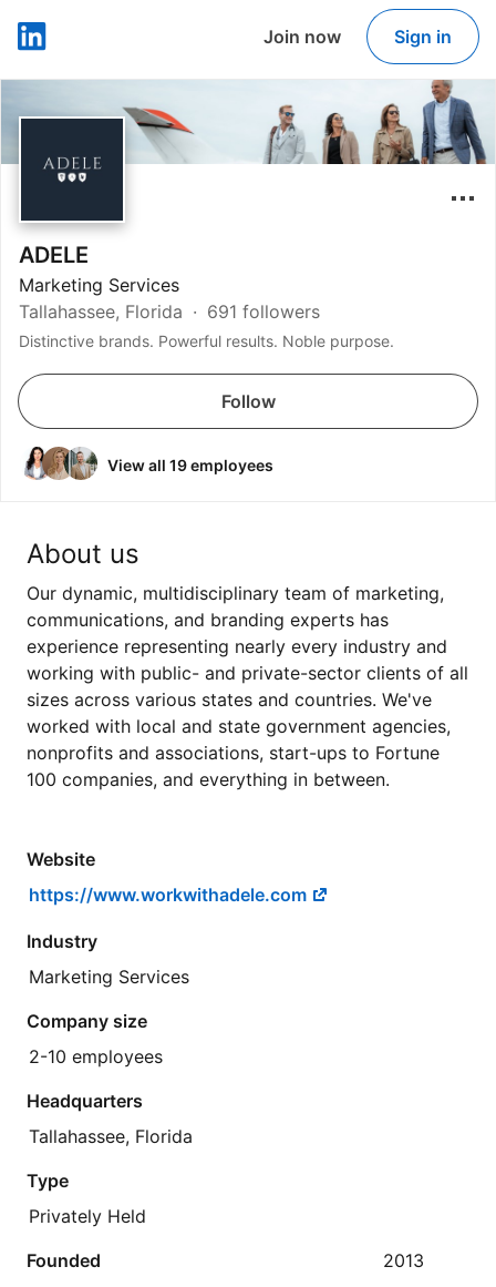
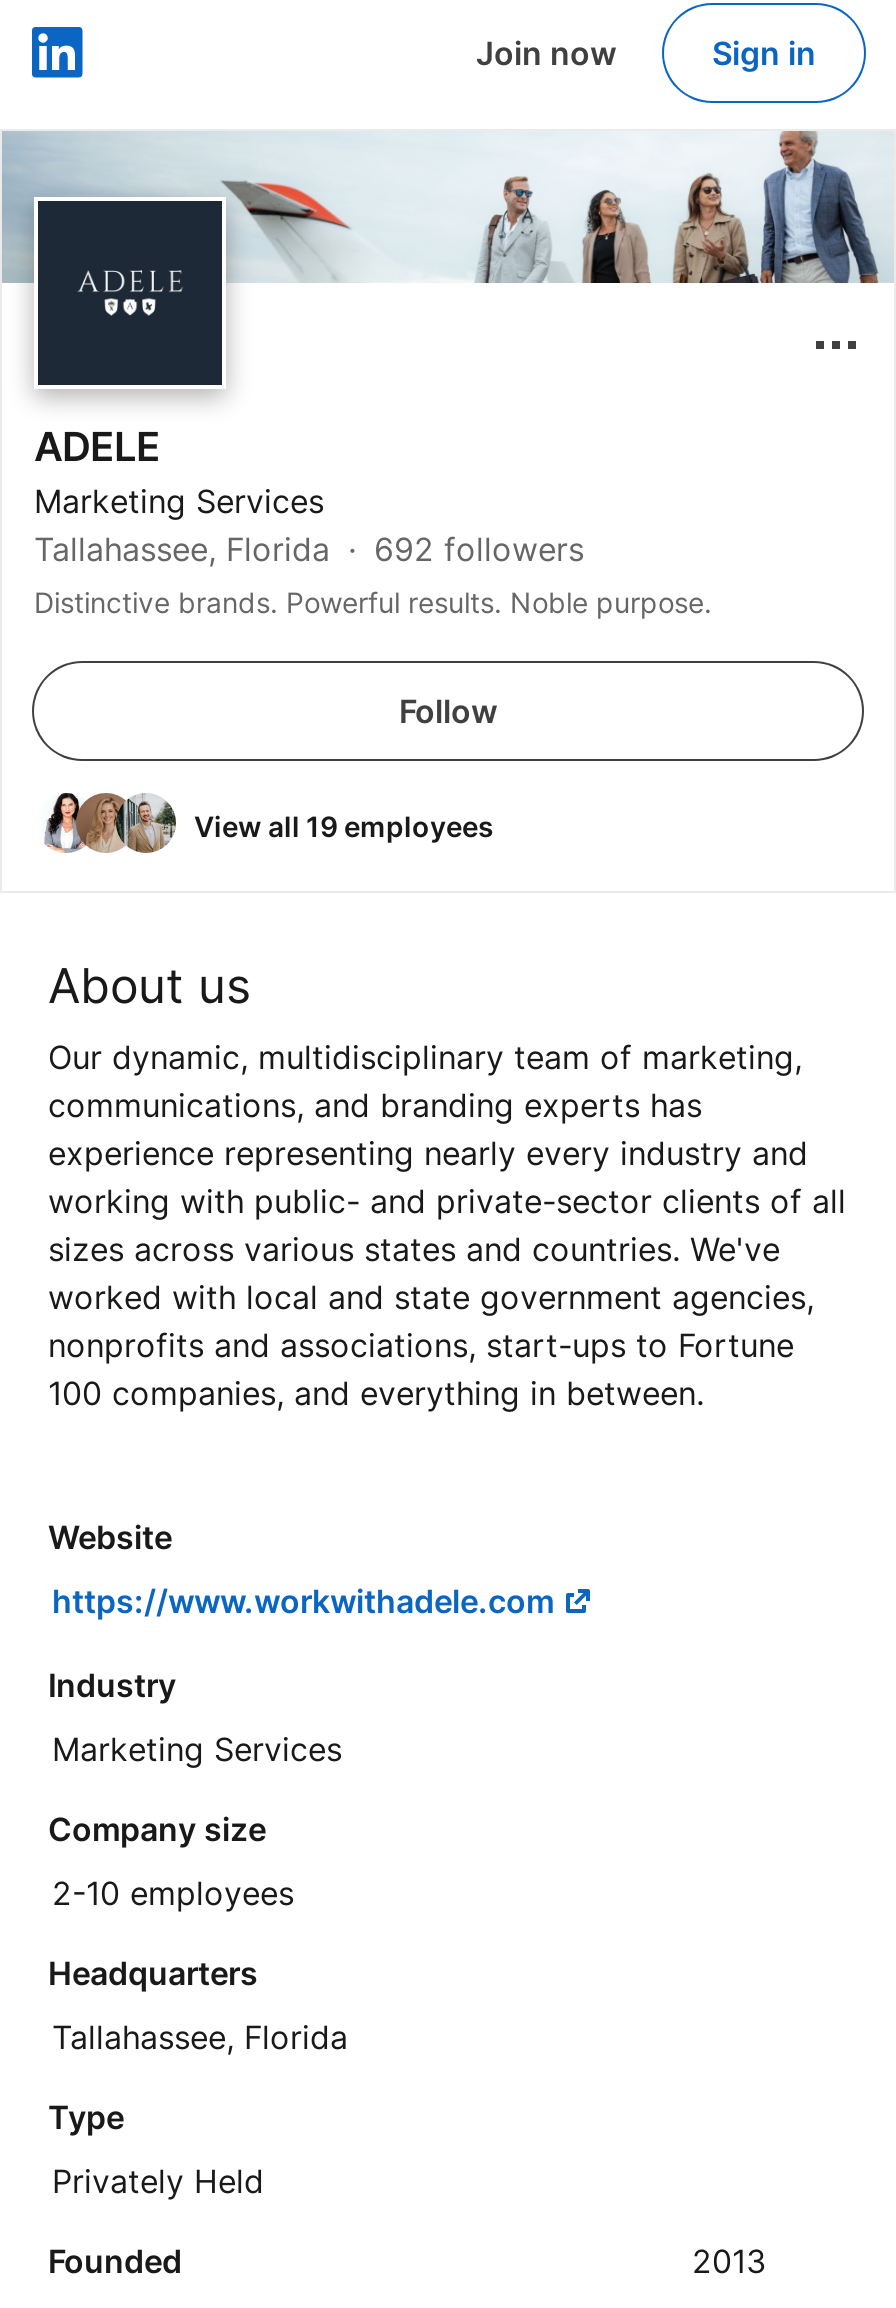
- Tallahassee, Florida 691 followers
+ Tallahassee, Florida 692 followers
